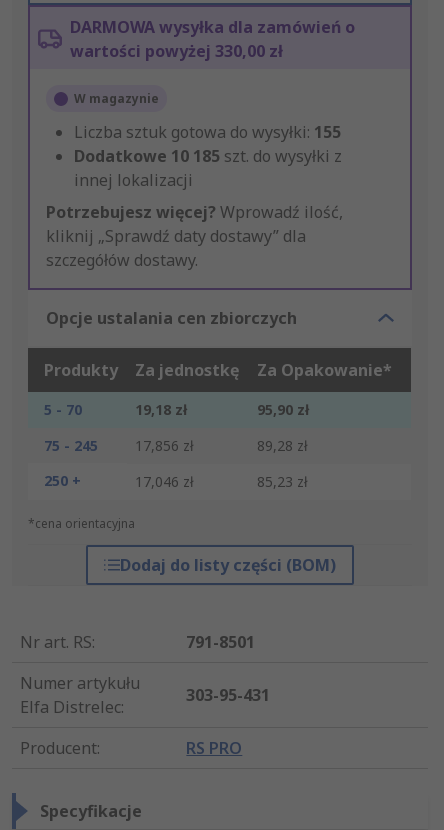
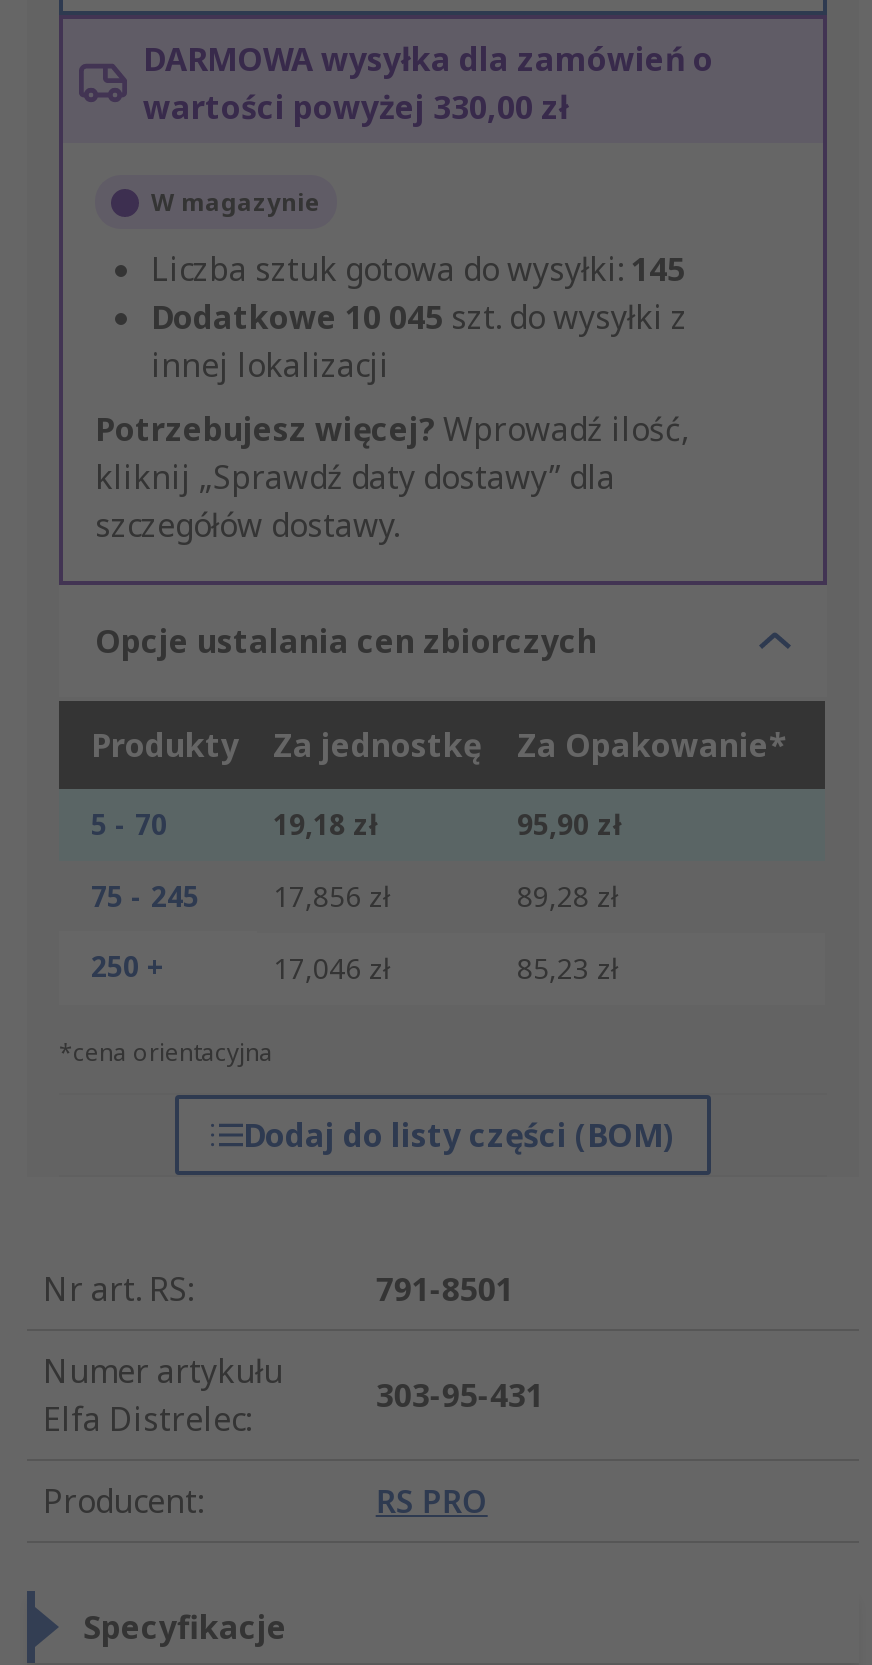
- Liczba sztuk gotowa do wysyłki: 155
+ Liczba sztuk gotowa do wysyłki: 145

- Dodatkowe 10 185 szt. do wysyłki z
+ Dodatkowe 10 045 szt. do wysyłki z
